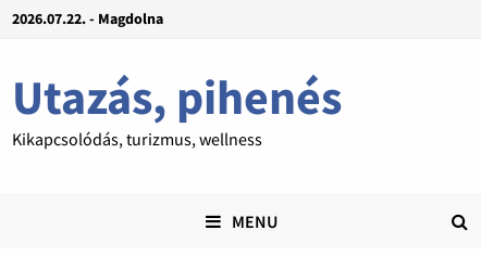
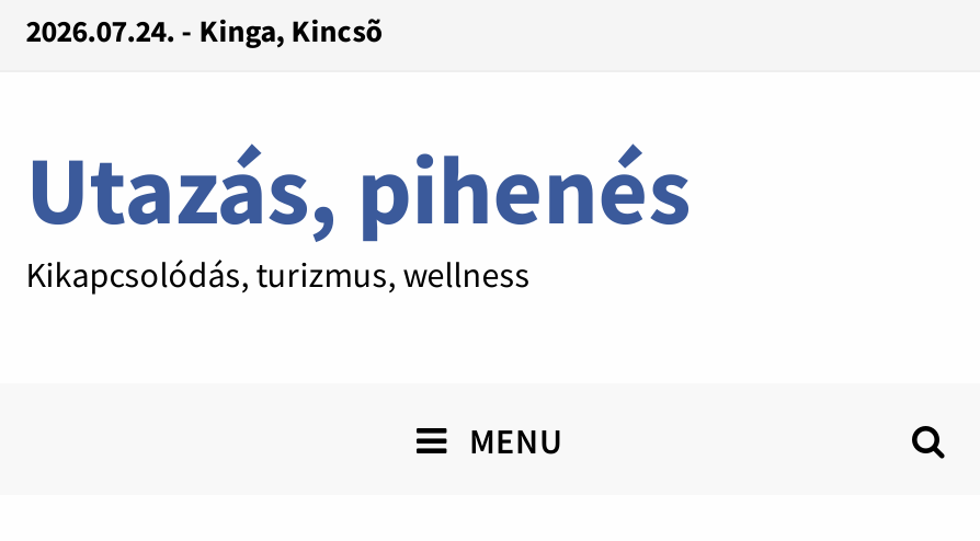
- 2026.07.22. - Magdolna
+ 2026.07.24. - Kinga, Kincsõ
